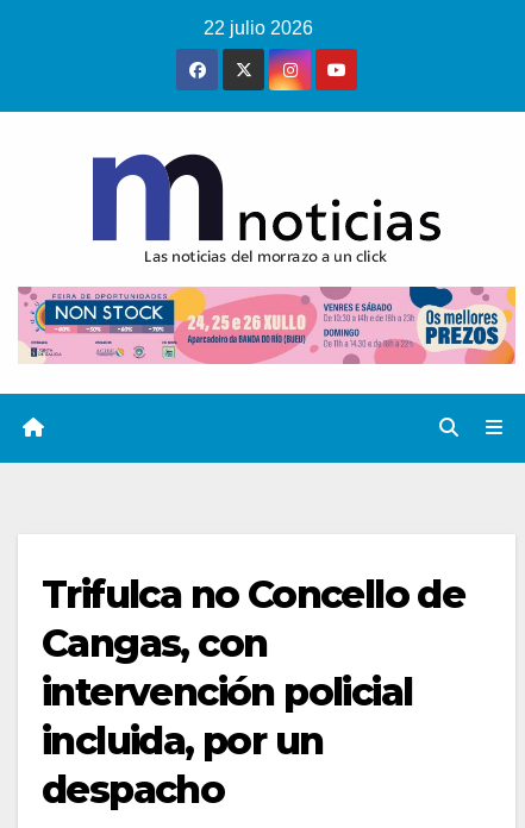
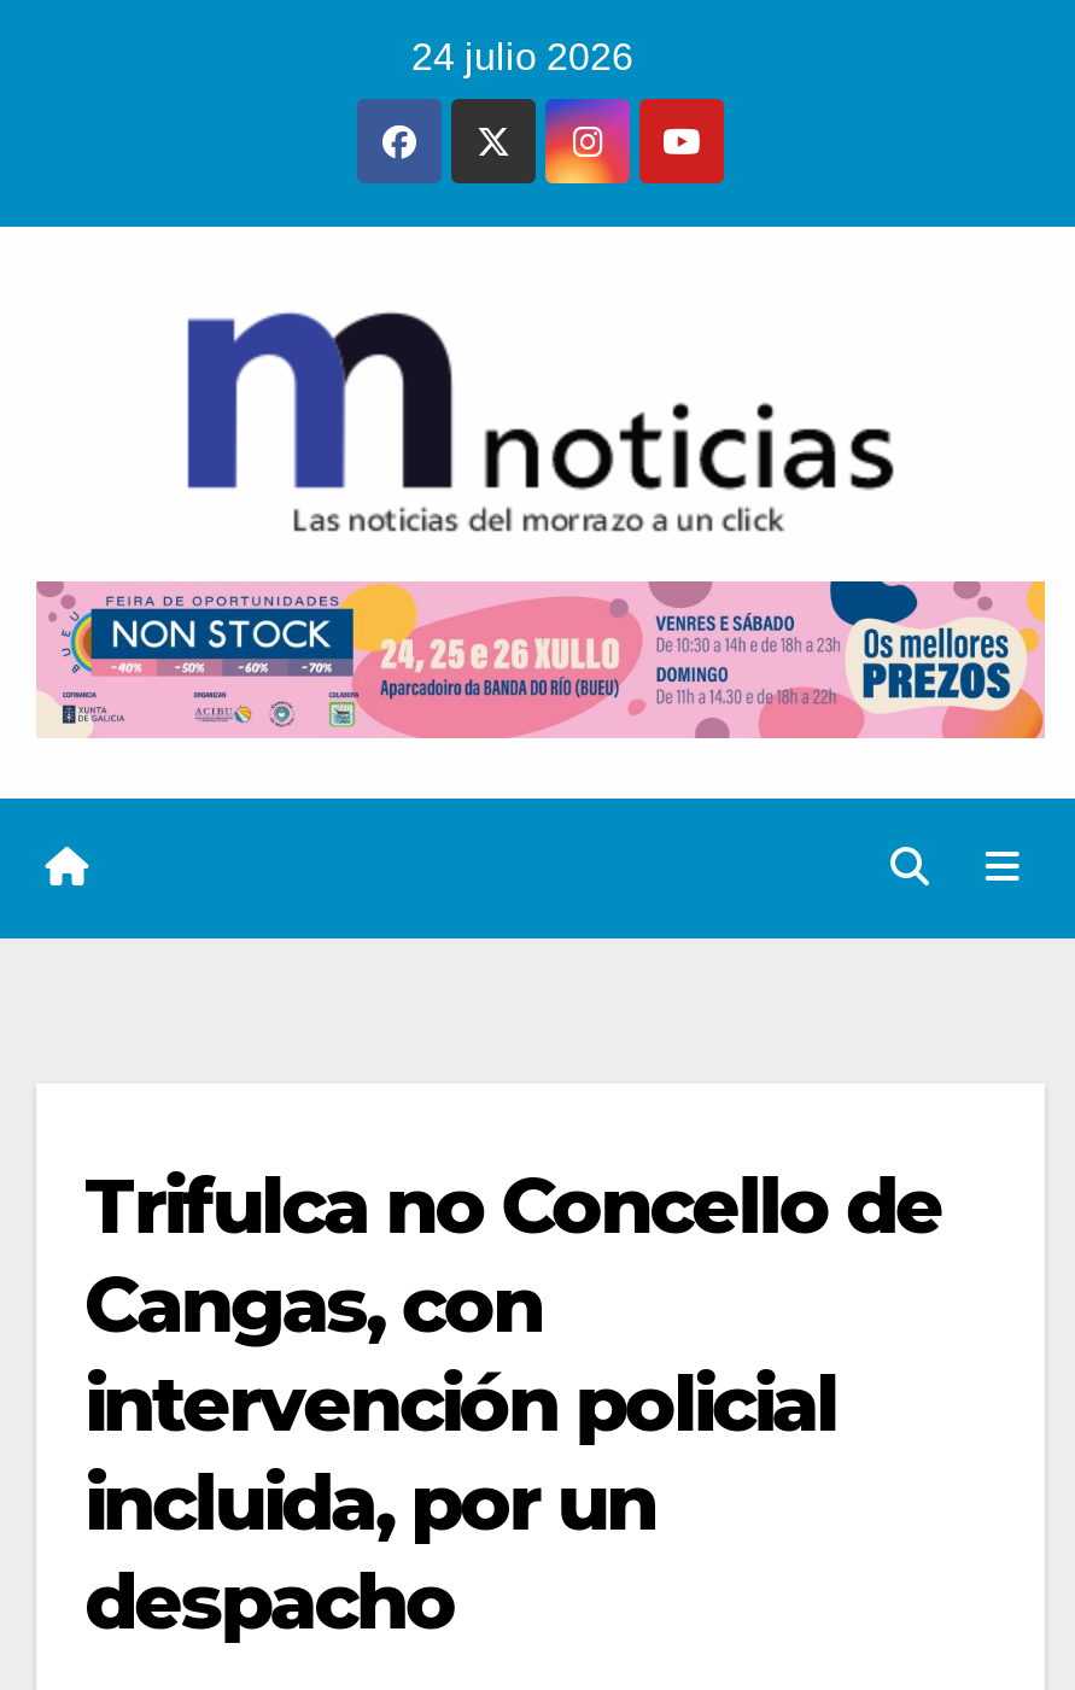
- 22 julio 2026
+ 24 julio 2026
